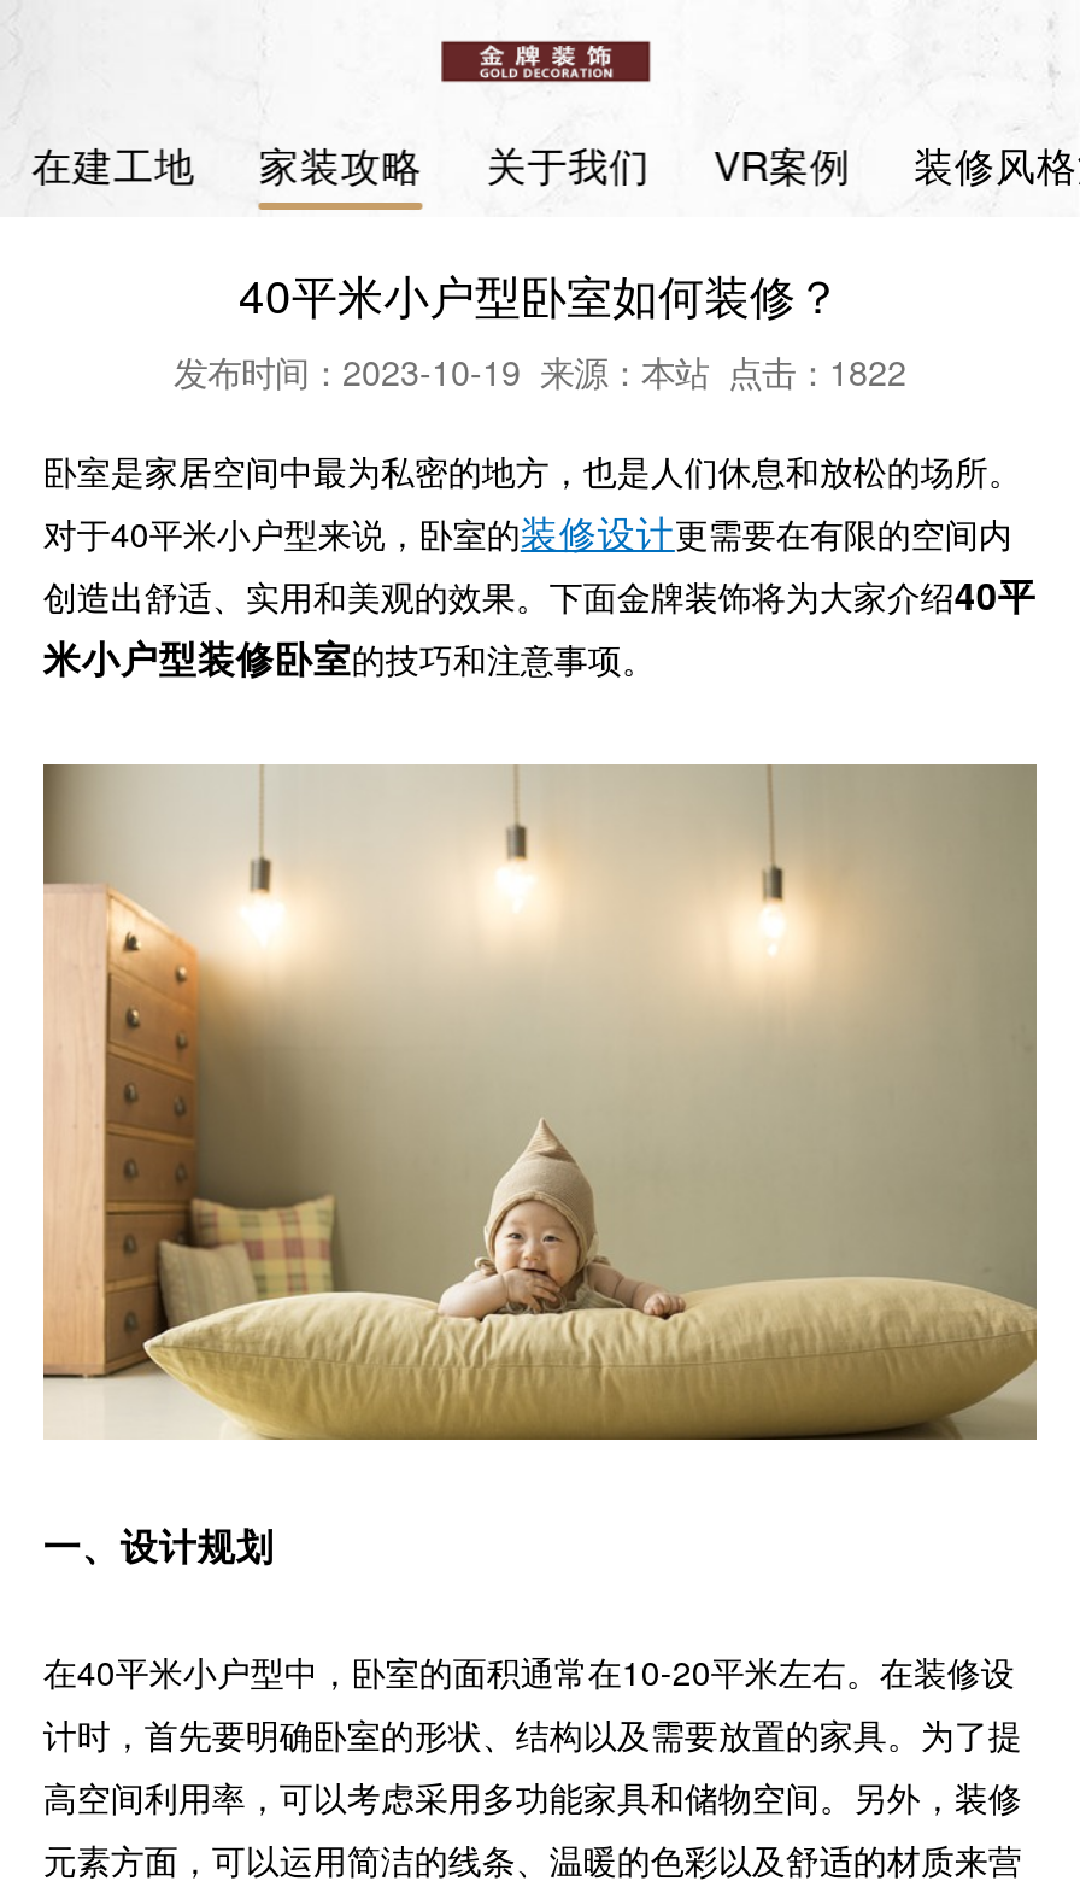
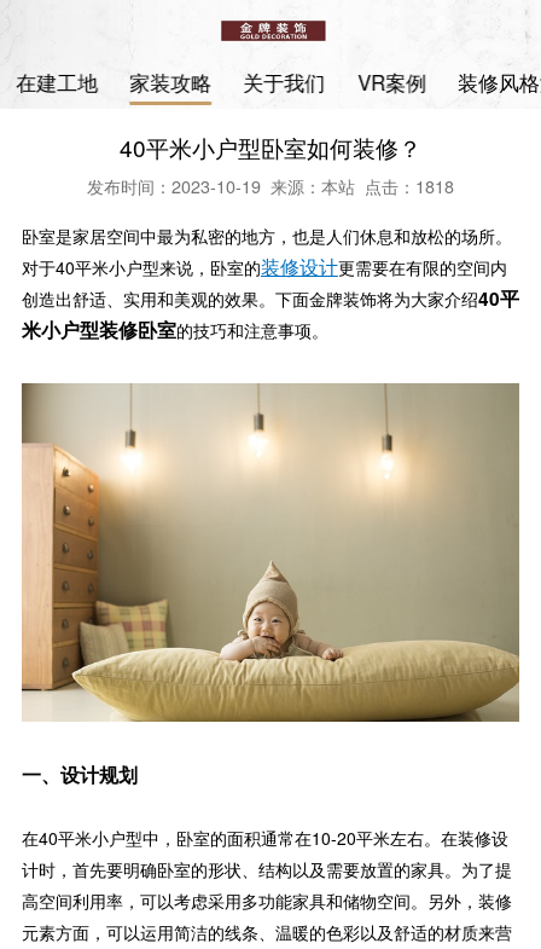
- 发布时间：2023-10-19 来源：本站 点击：1822
+ 发布时间：2023-10-19 来源：本站 点击：1818
